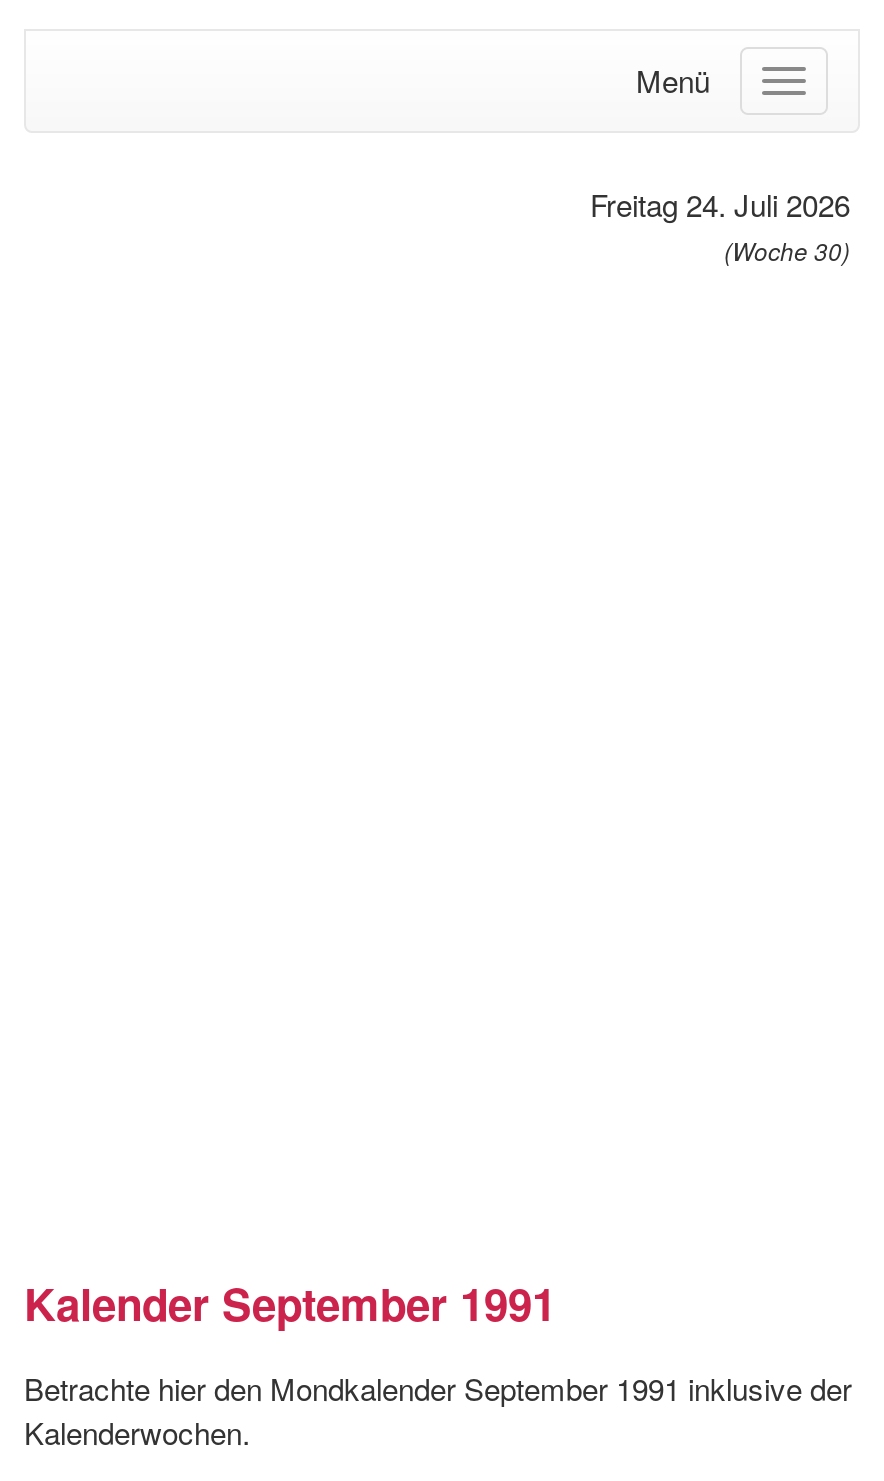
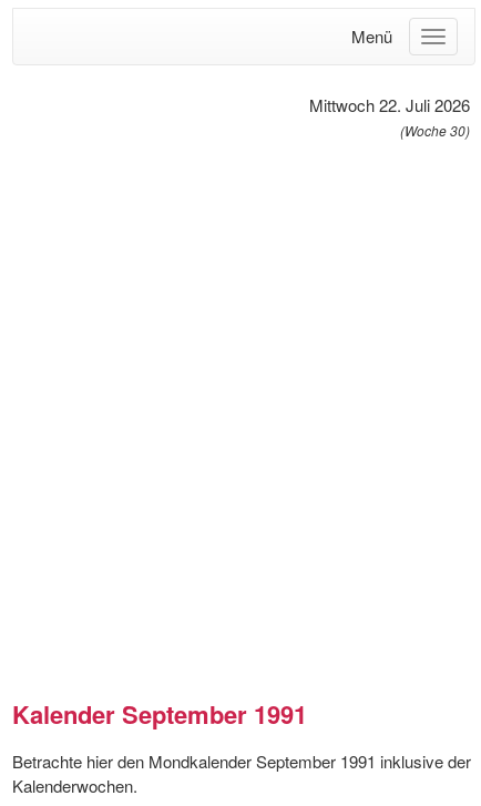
- Freitag 24. Juli 2026
+ Mittwoch 22. Juli 2026
